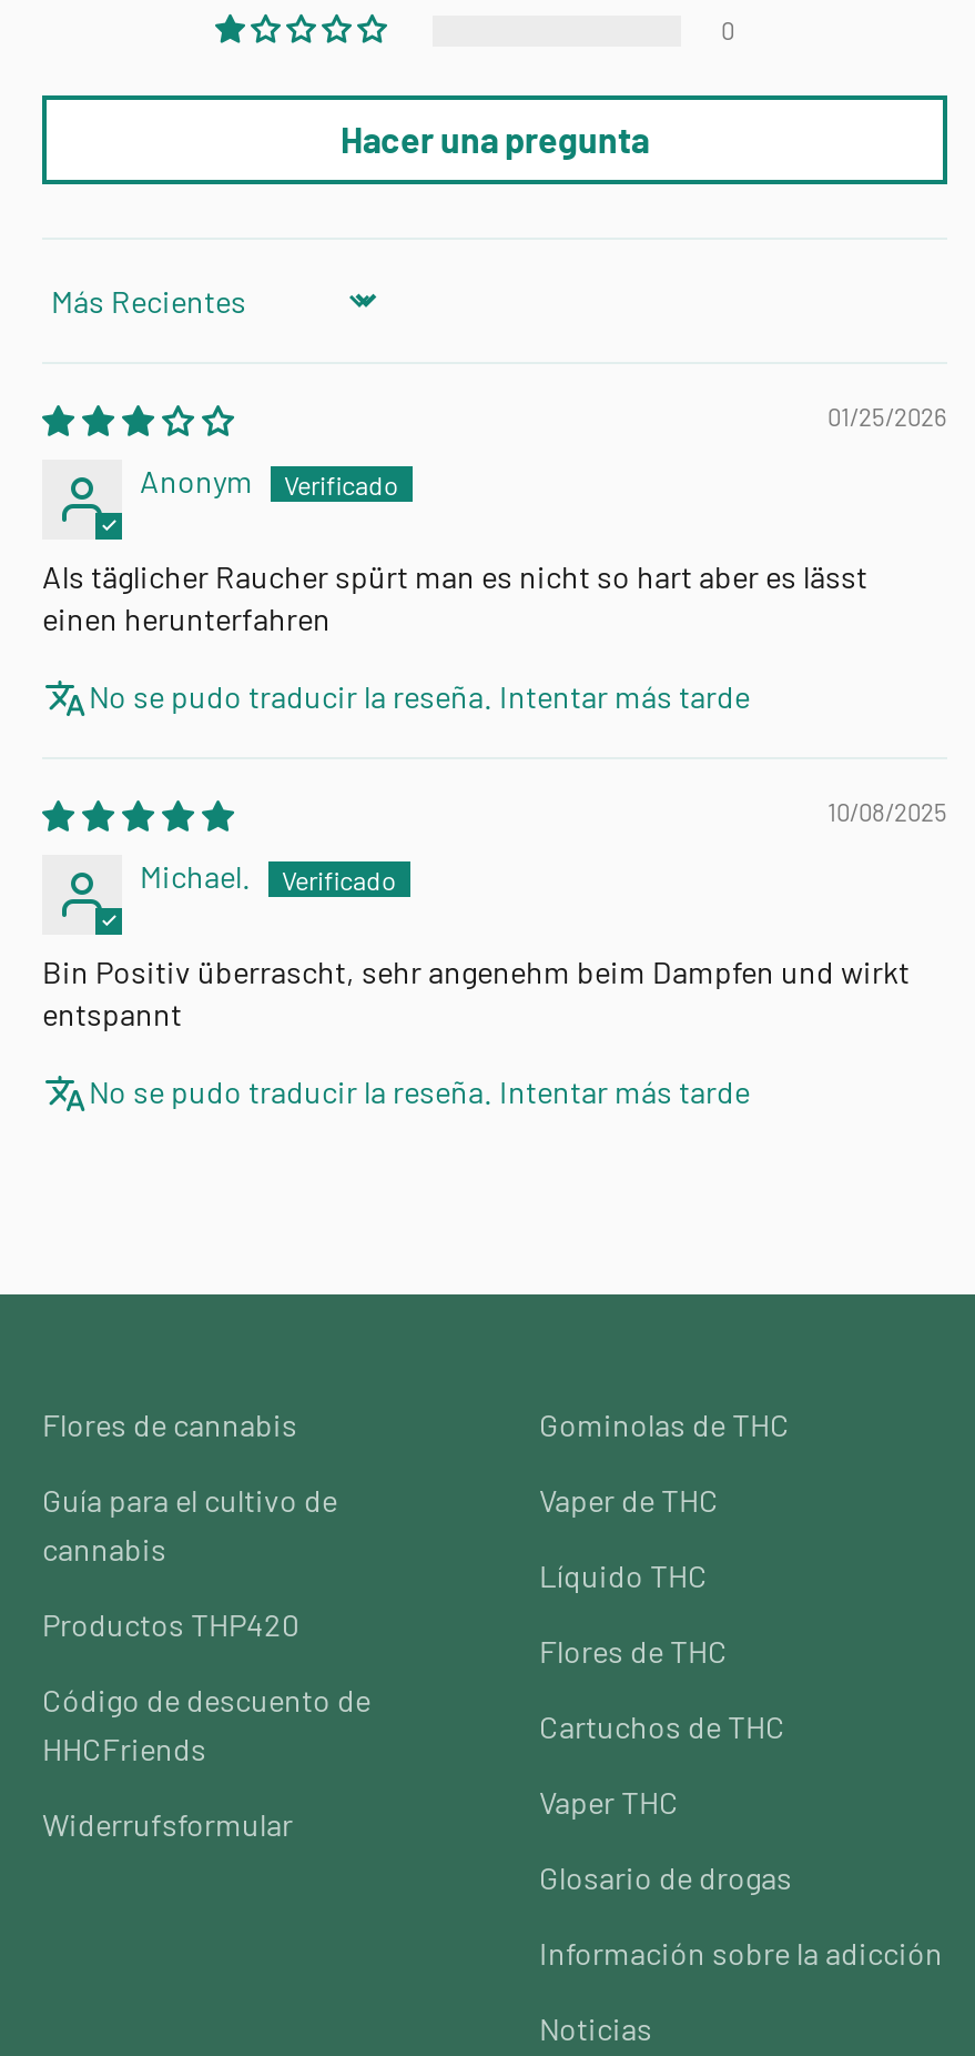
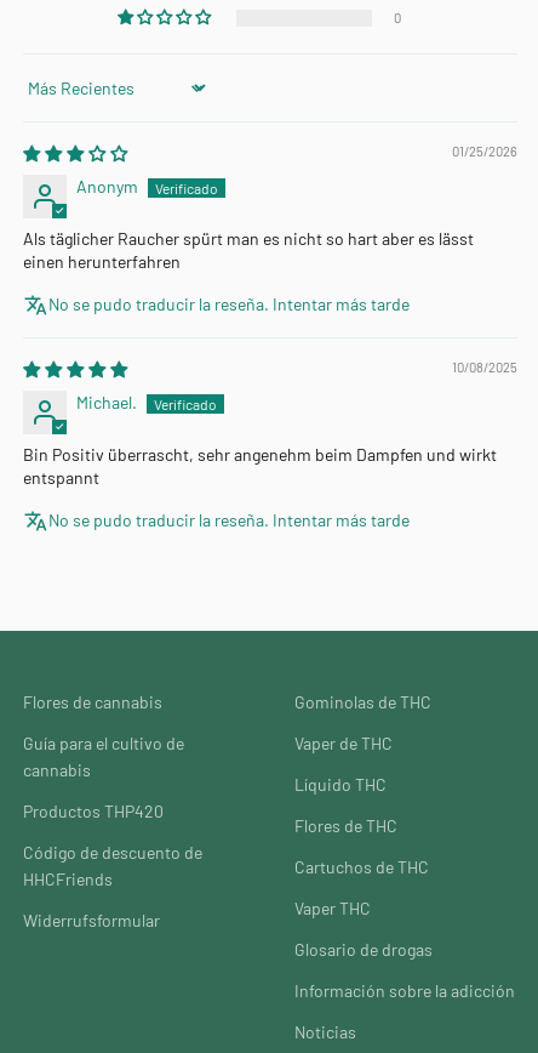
- Hacer una pregunta
